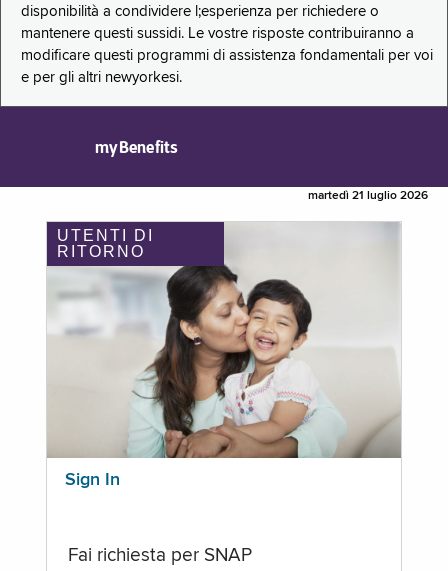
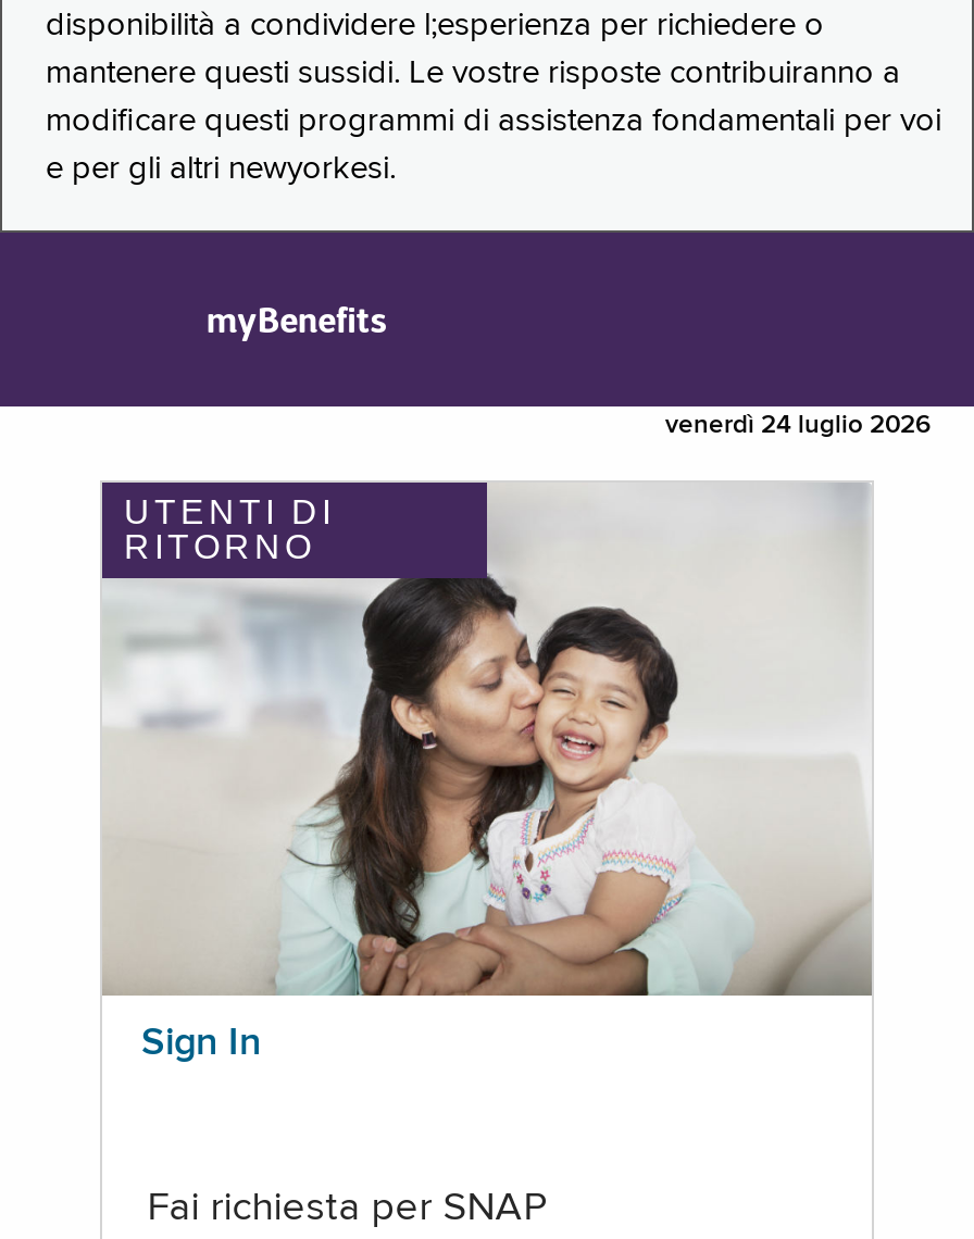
- martedì 21 luglio 2026
+ venerdì 24 luglio 2026
